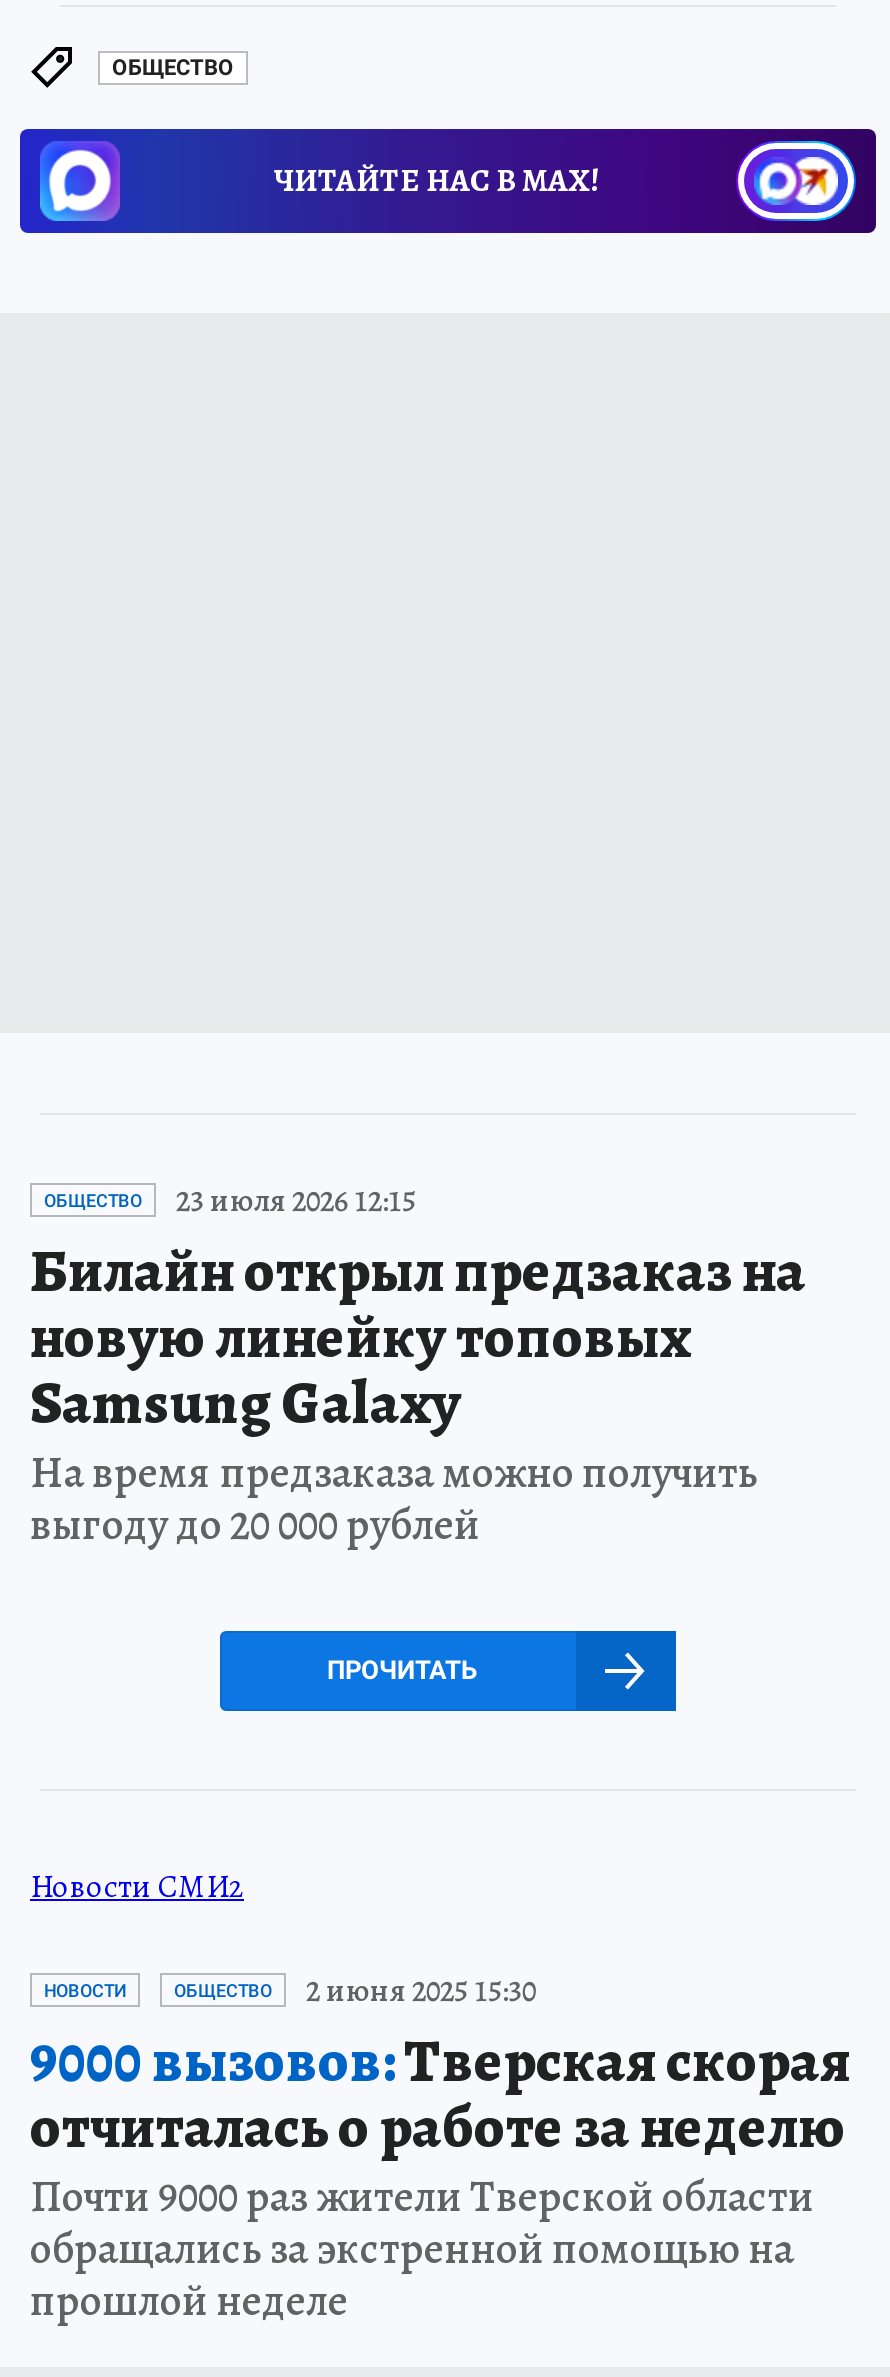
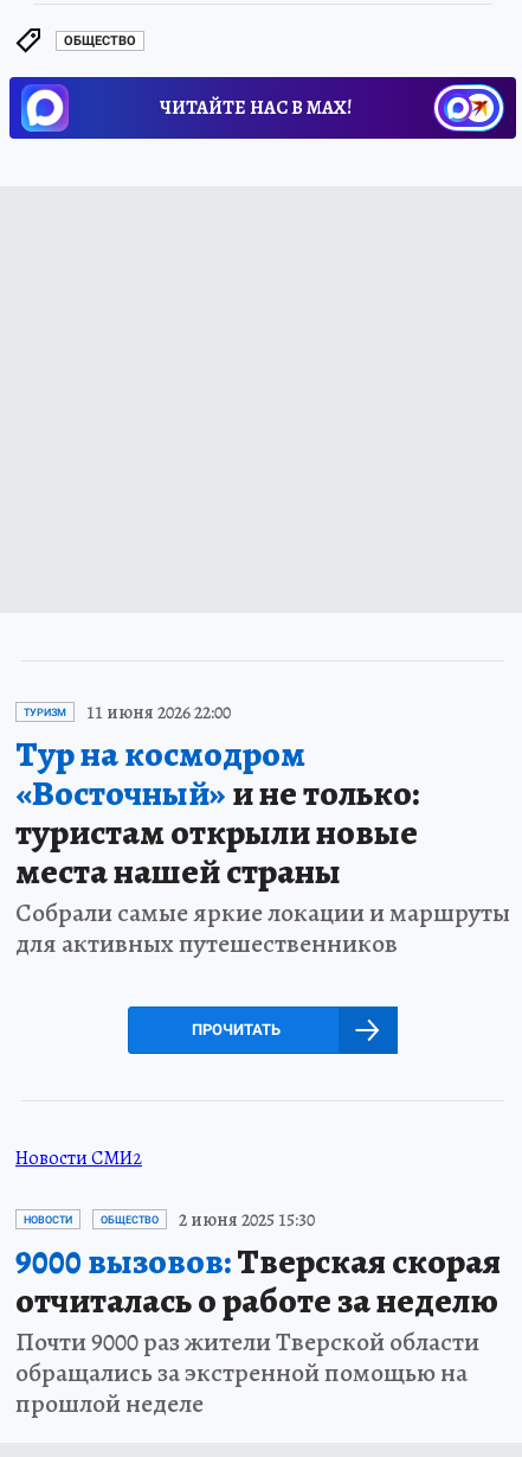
- ОБЩЕСТВО
- 23 июля 2026 12:15
- Билайн открыл предзаказ на
- новую линейку топовых
- Samsung Galaxy
- На время предзаказа можно получить
- выгоду до 20 000 рублей
+ ТУРИЗМ
+ 11 июня 2026 22:00
+ Тур на космодром
+ «Восточный»и не только:
+ туристам открыли новые
+ места нашей страны
+ Собрали самые яркие локации и маршруты
+ для активных путешественников
